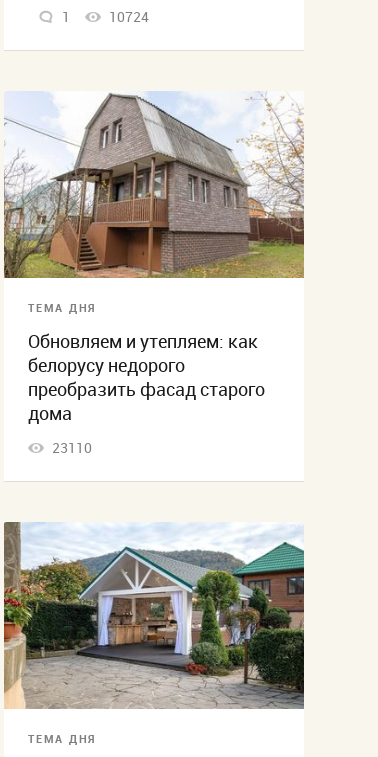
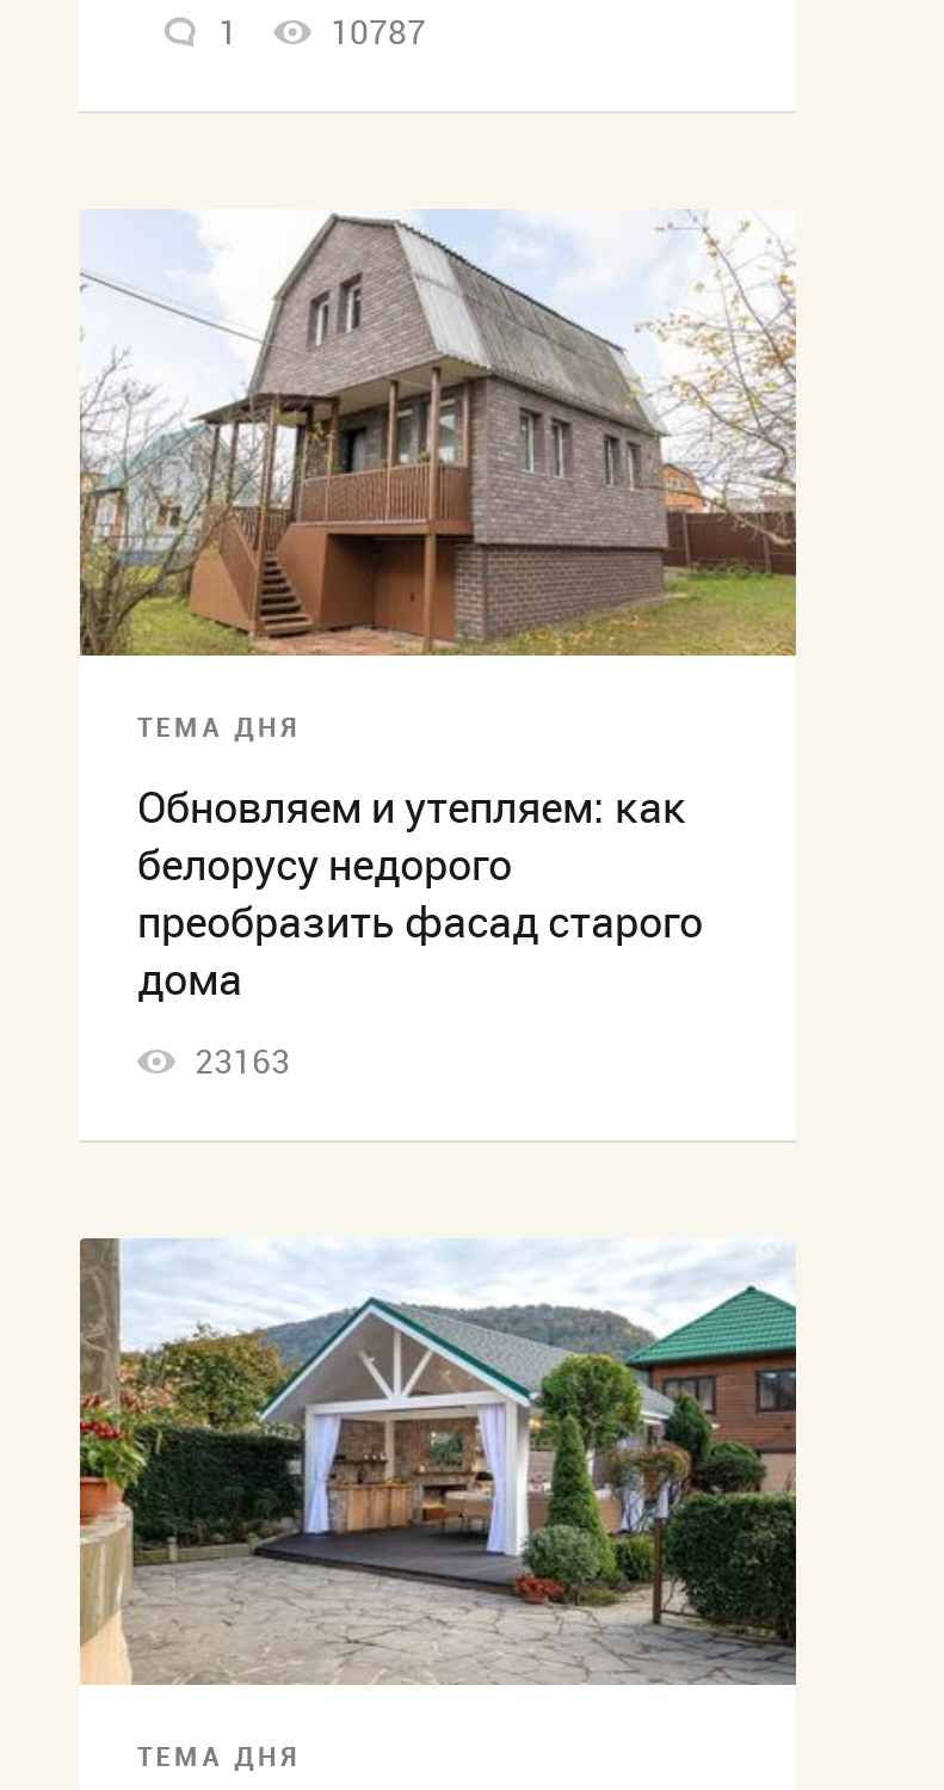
- 10724
+ 10787

- 23110
+ 23163
